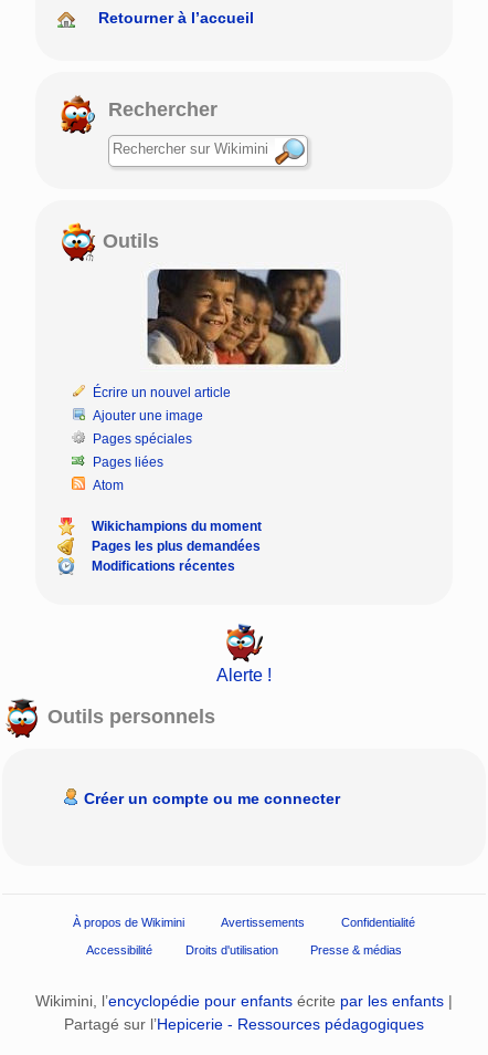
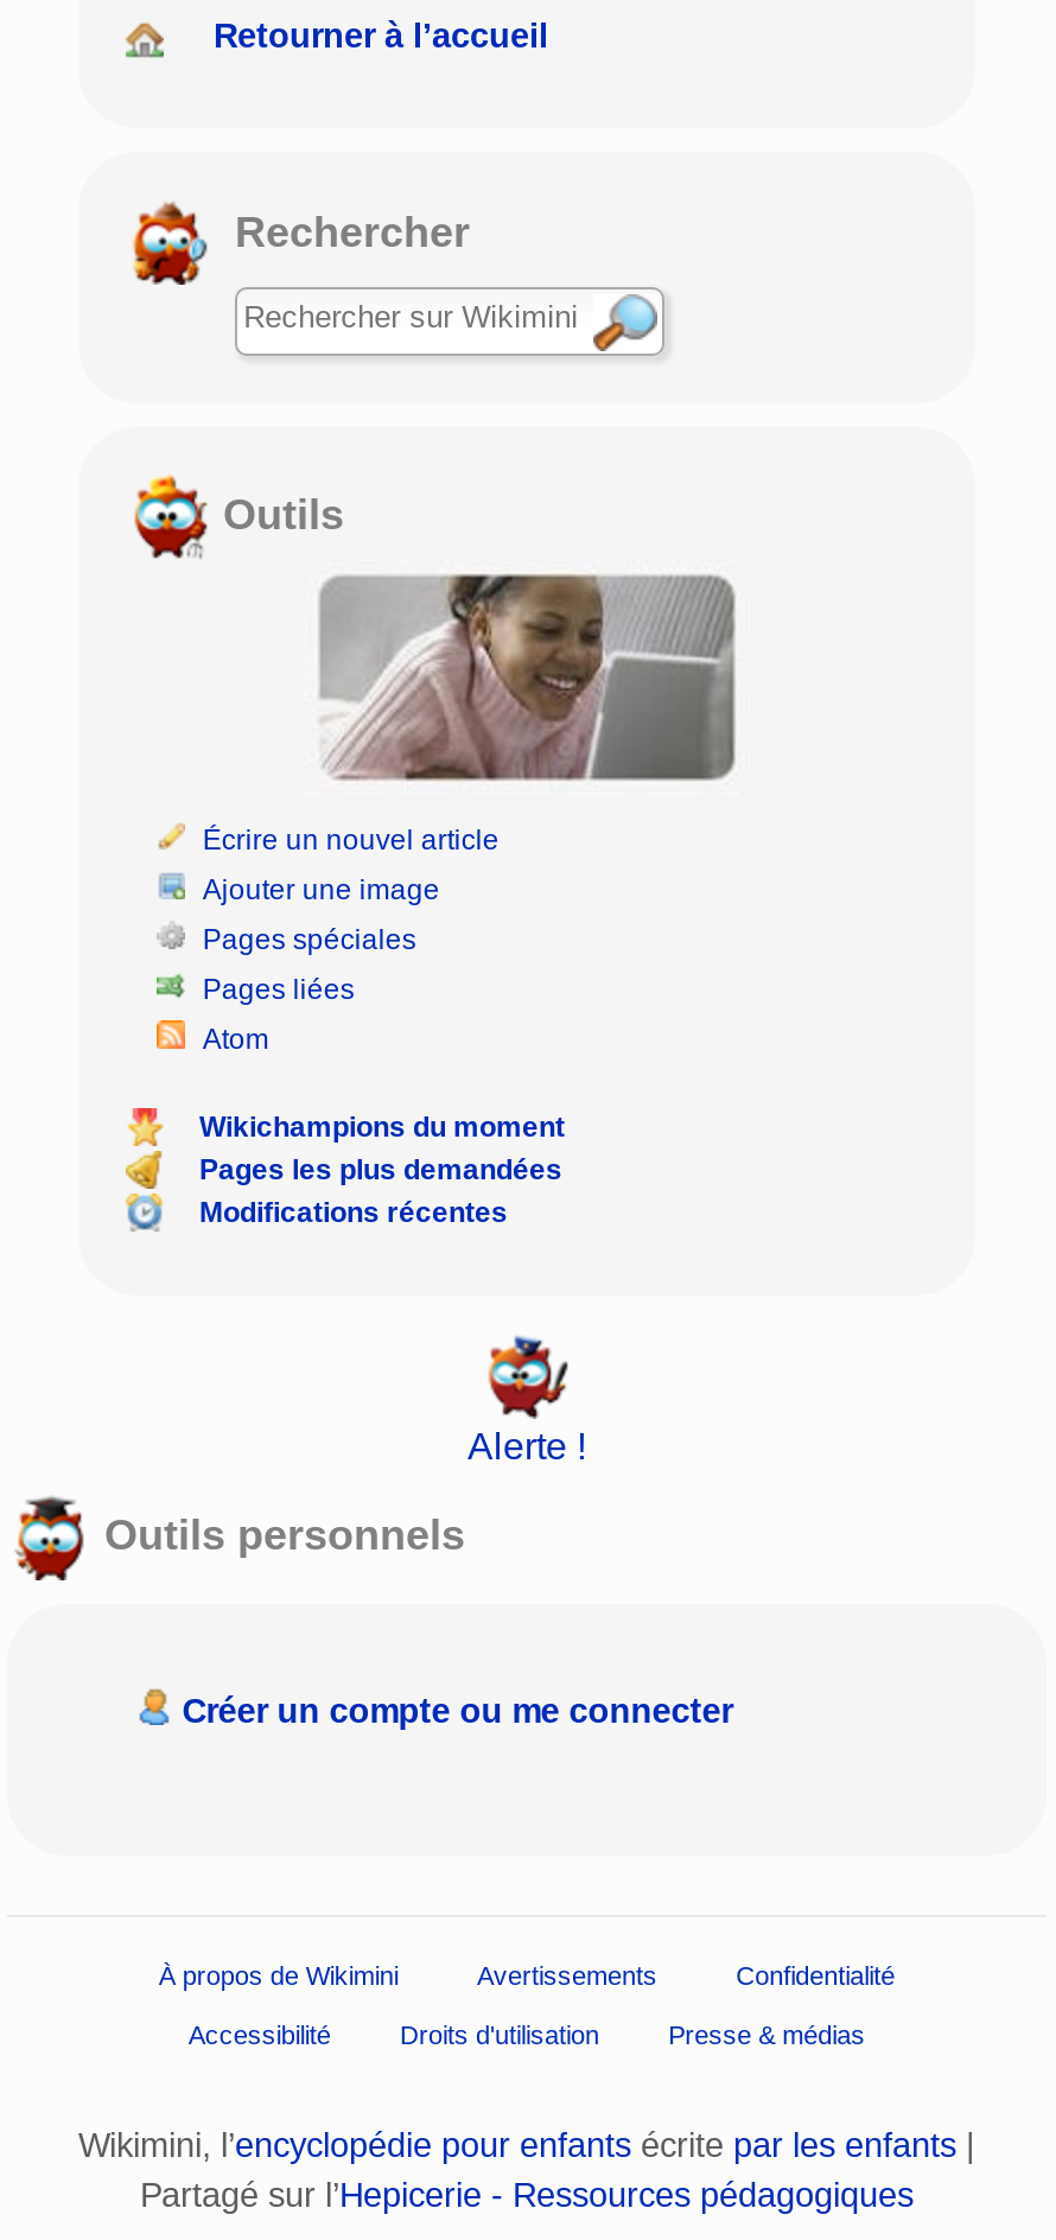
- [image]
+ [image]
